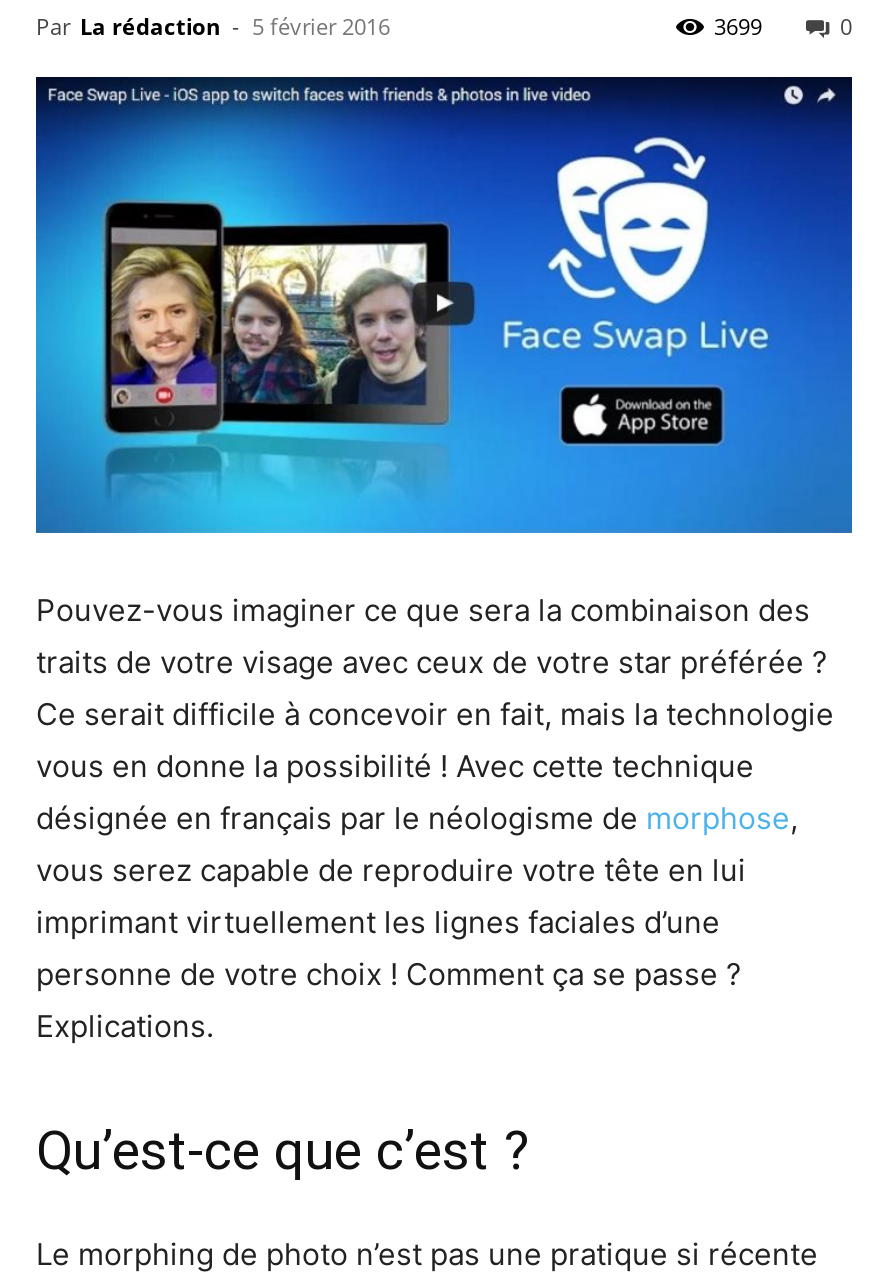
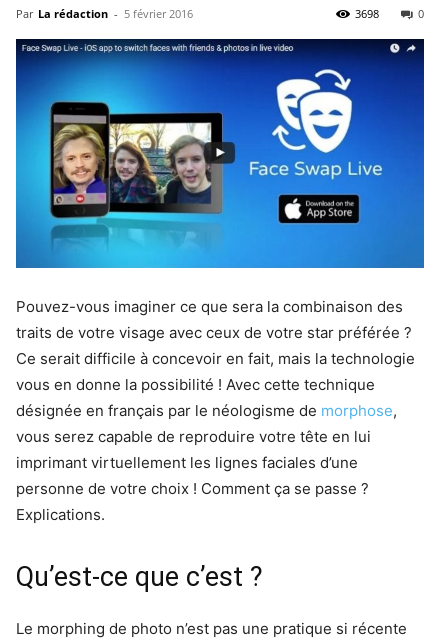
- 3699
+ 3698
